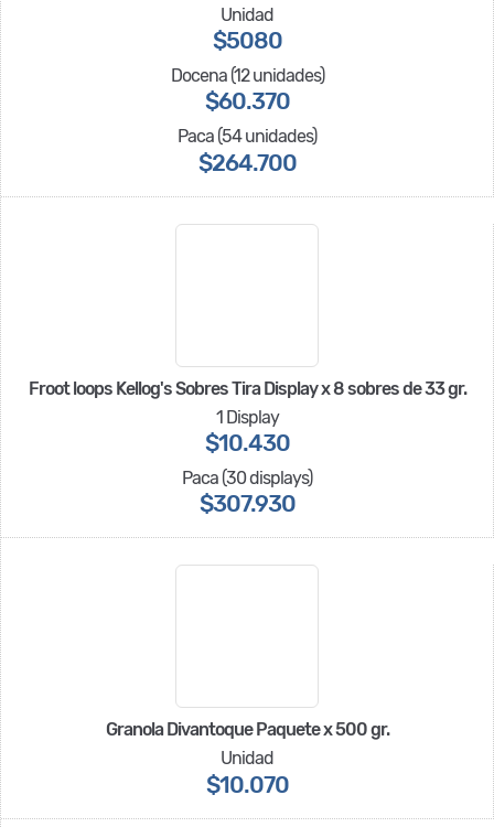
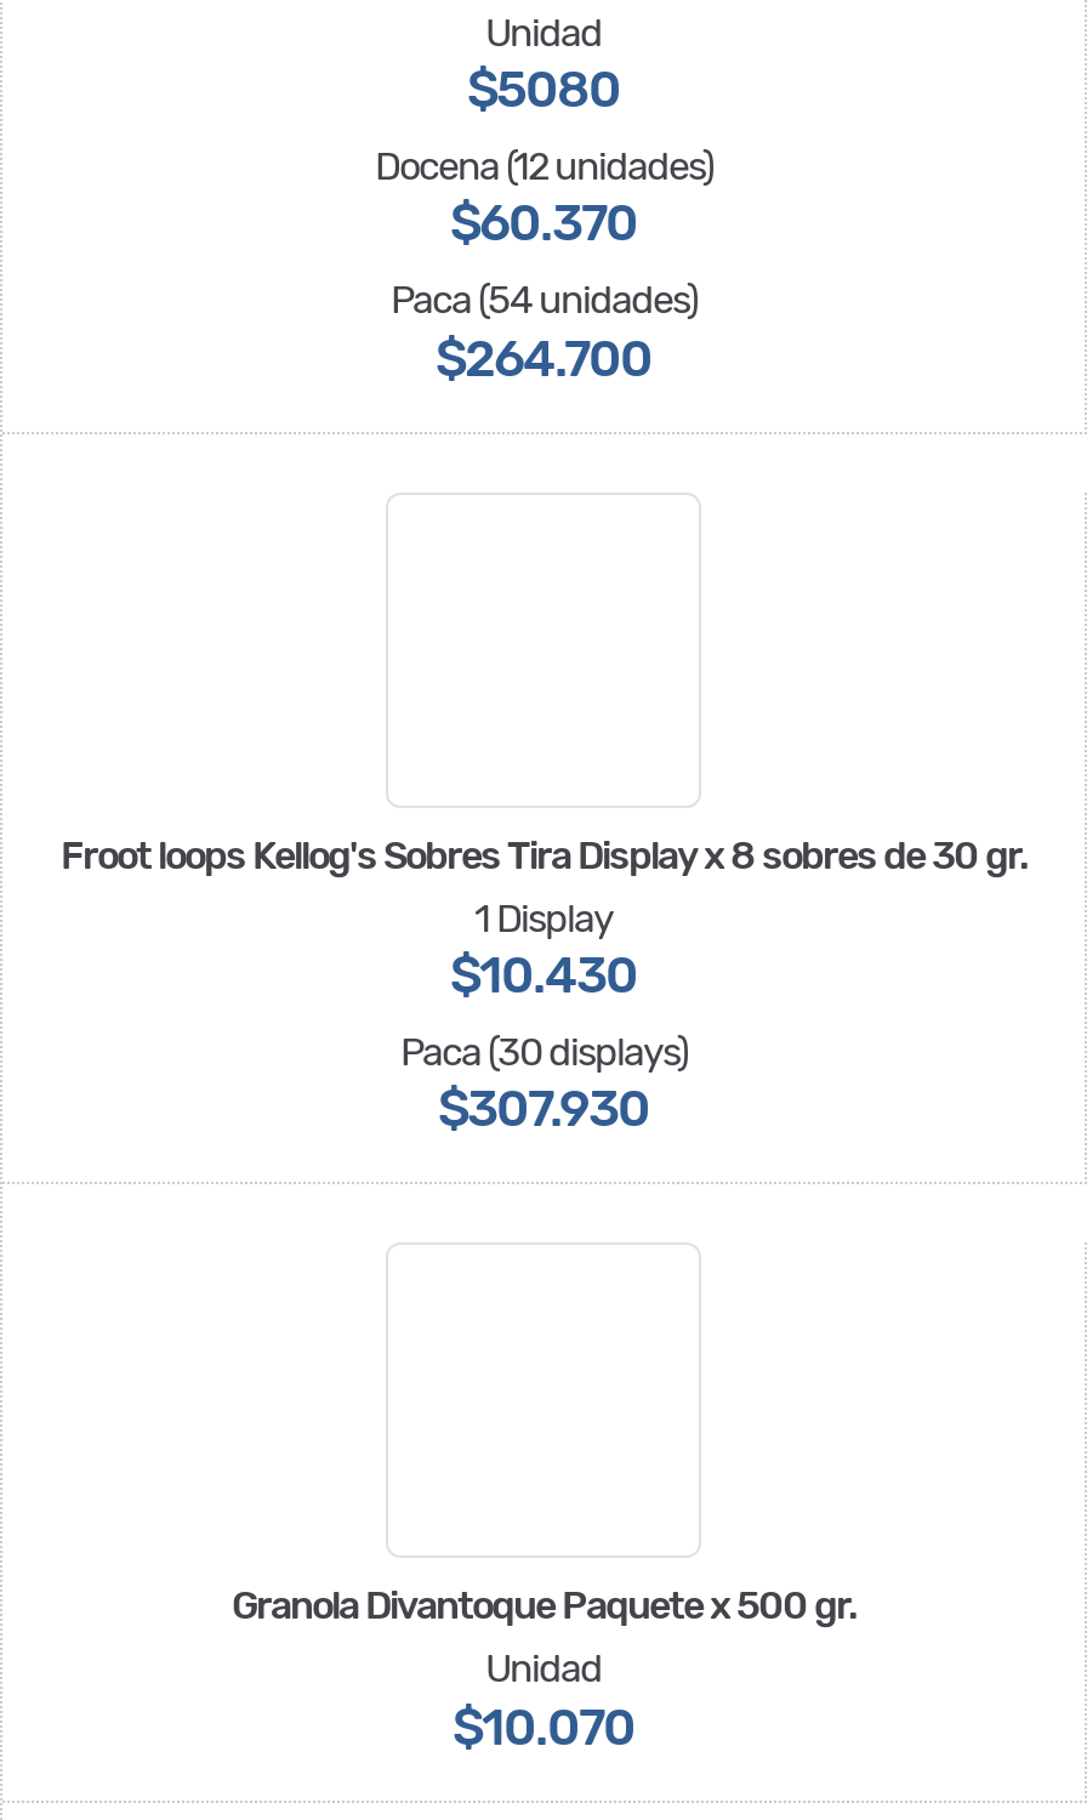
- Froot loops Kellog's Sobres Tira Display x 8 sobres de 33 gr.
+ Froot loops Kellog's Sobres Tira Display x 8 sobres de 30 gr.
